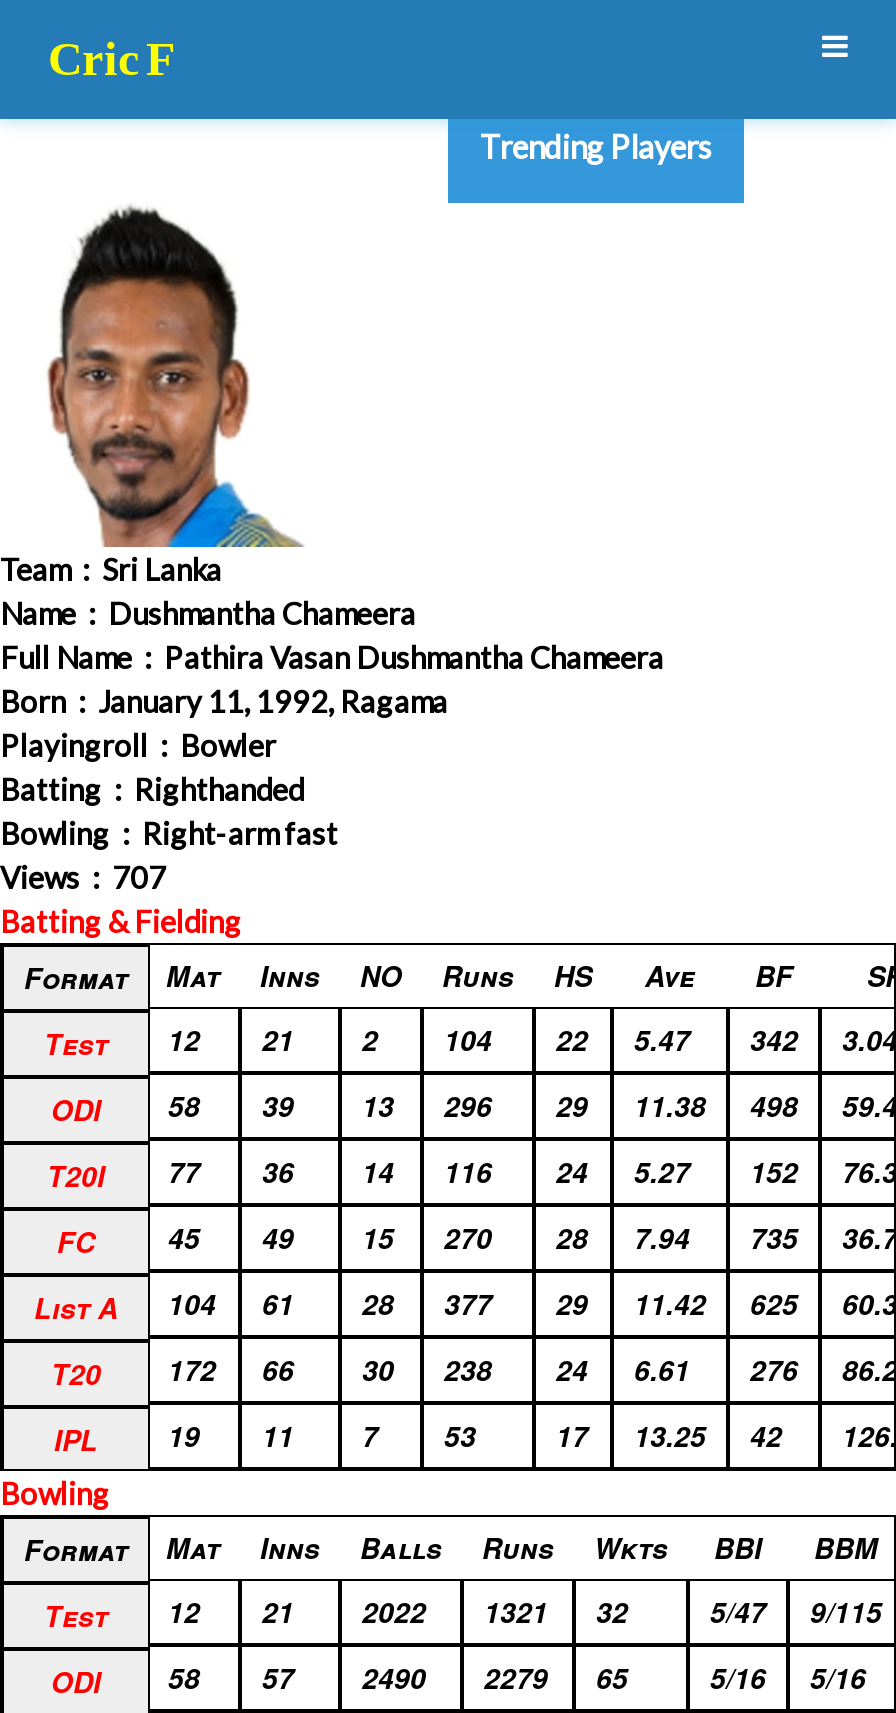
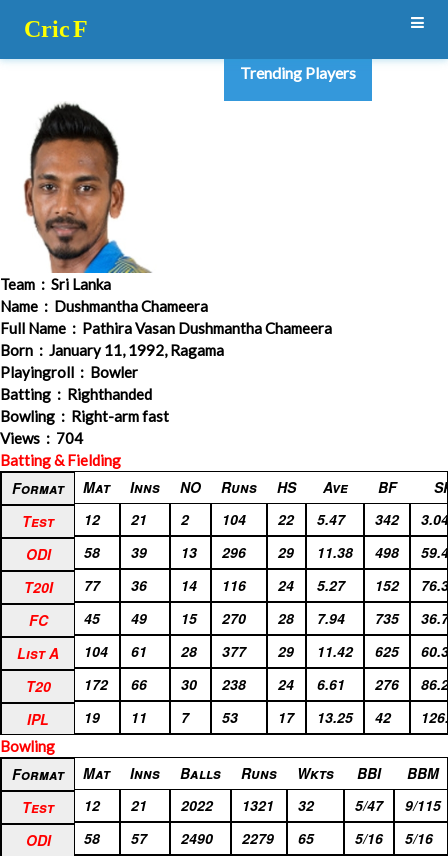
- Views: 707
+ Views: 704
